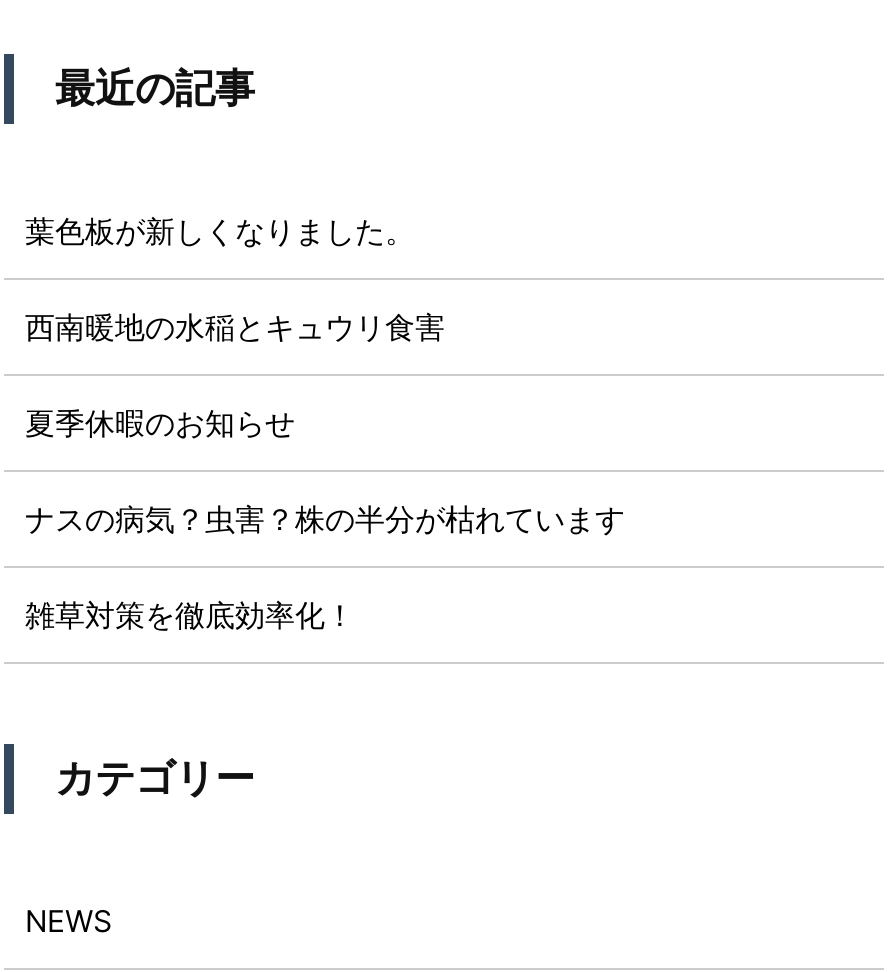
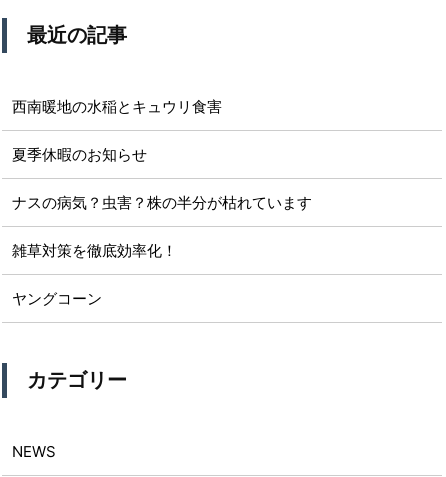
- 葉色板が新しくなりました。

moved up: 西南暖地の水稲とキュウリ食害 | 夏季休暇のお知らせ | ナスの病気？虫害？株の半分が枯れています | 雑草対策を徹底効率化！

+ ヤングコーン
